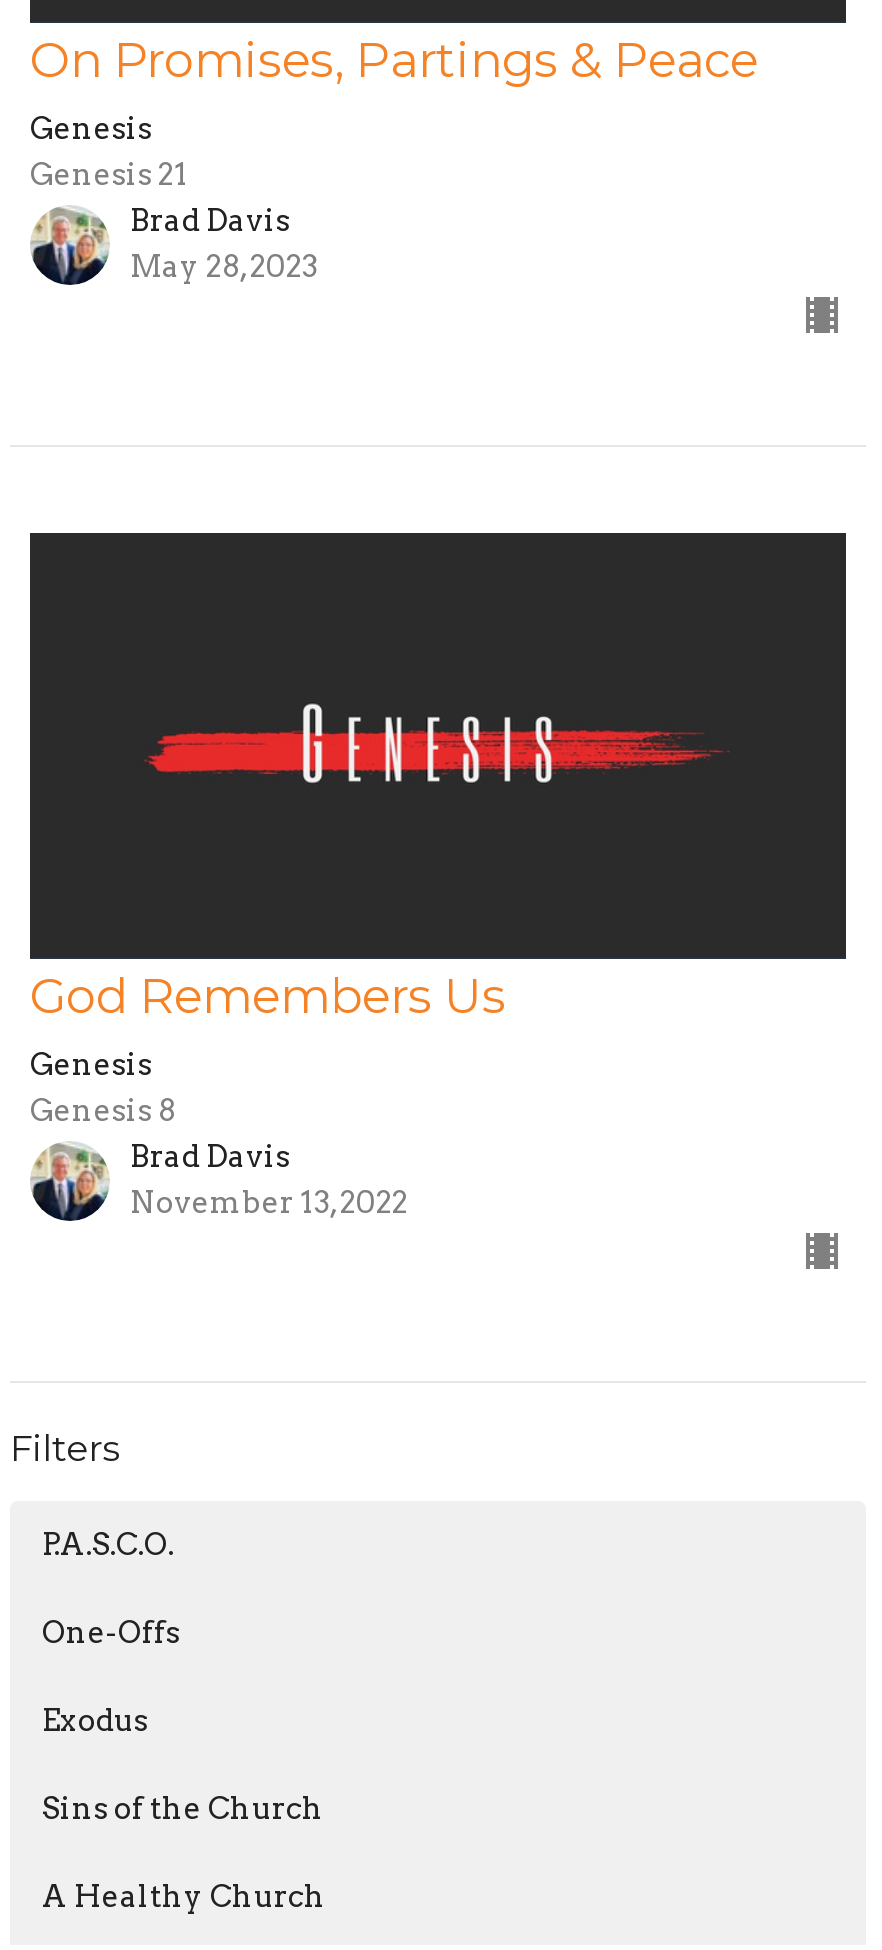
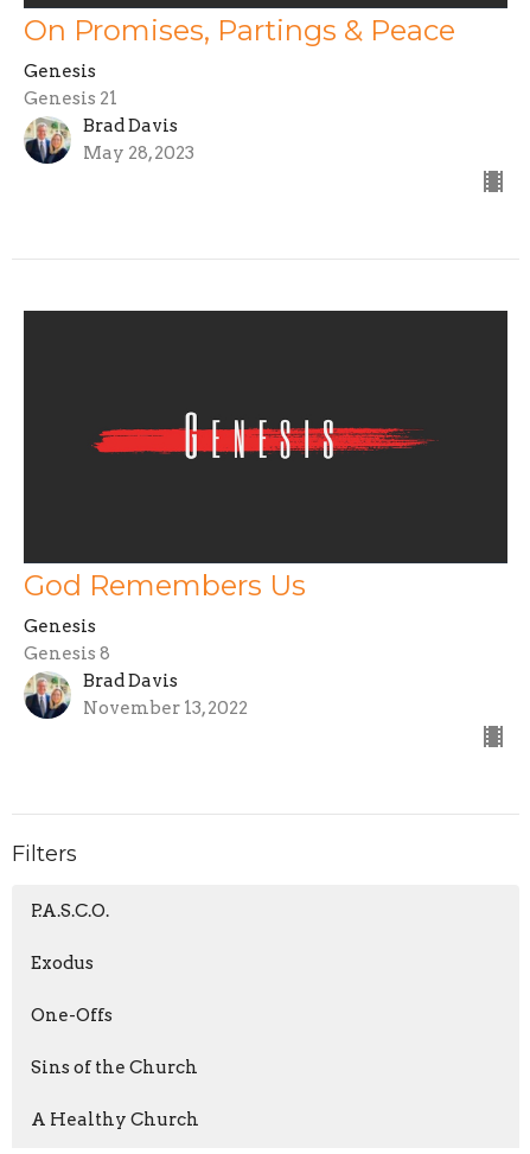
moved down: One-Offs

moved up: Exodus
